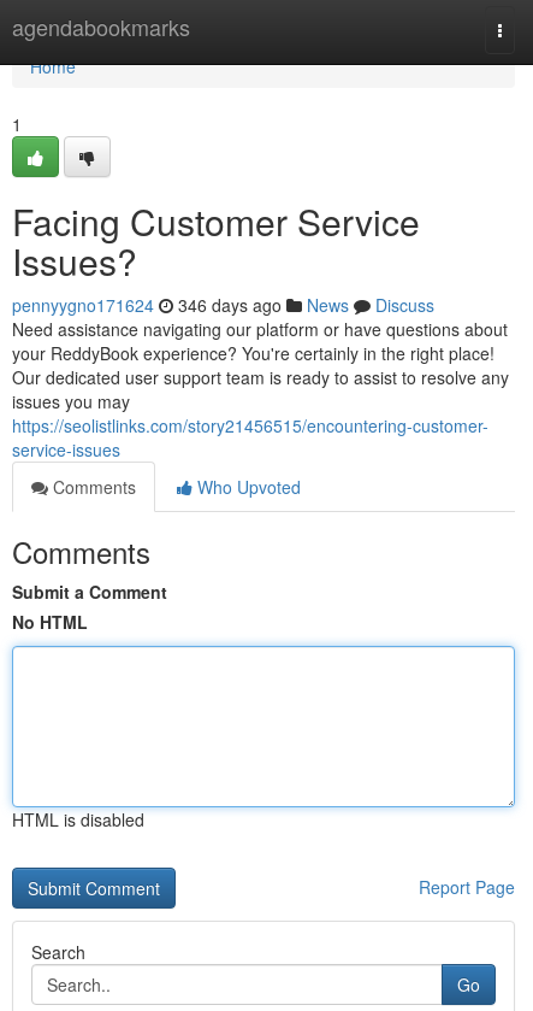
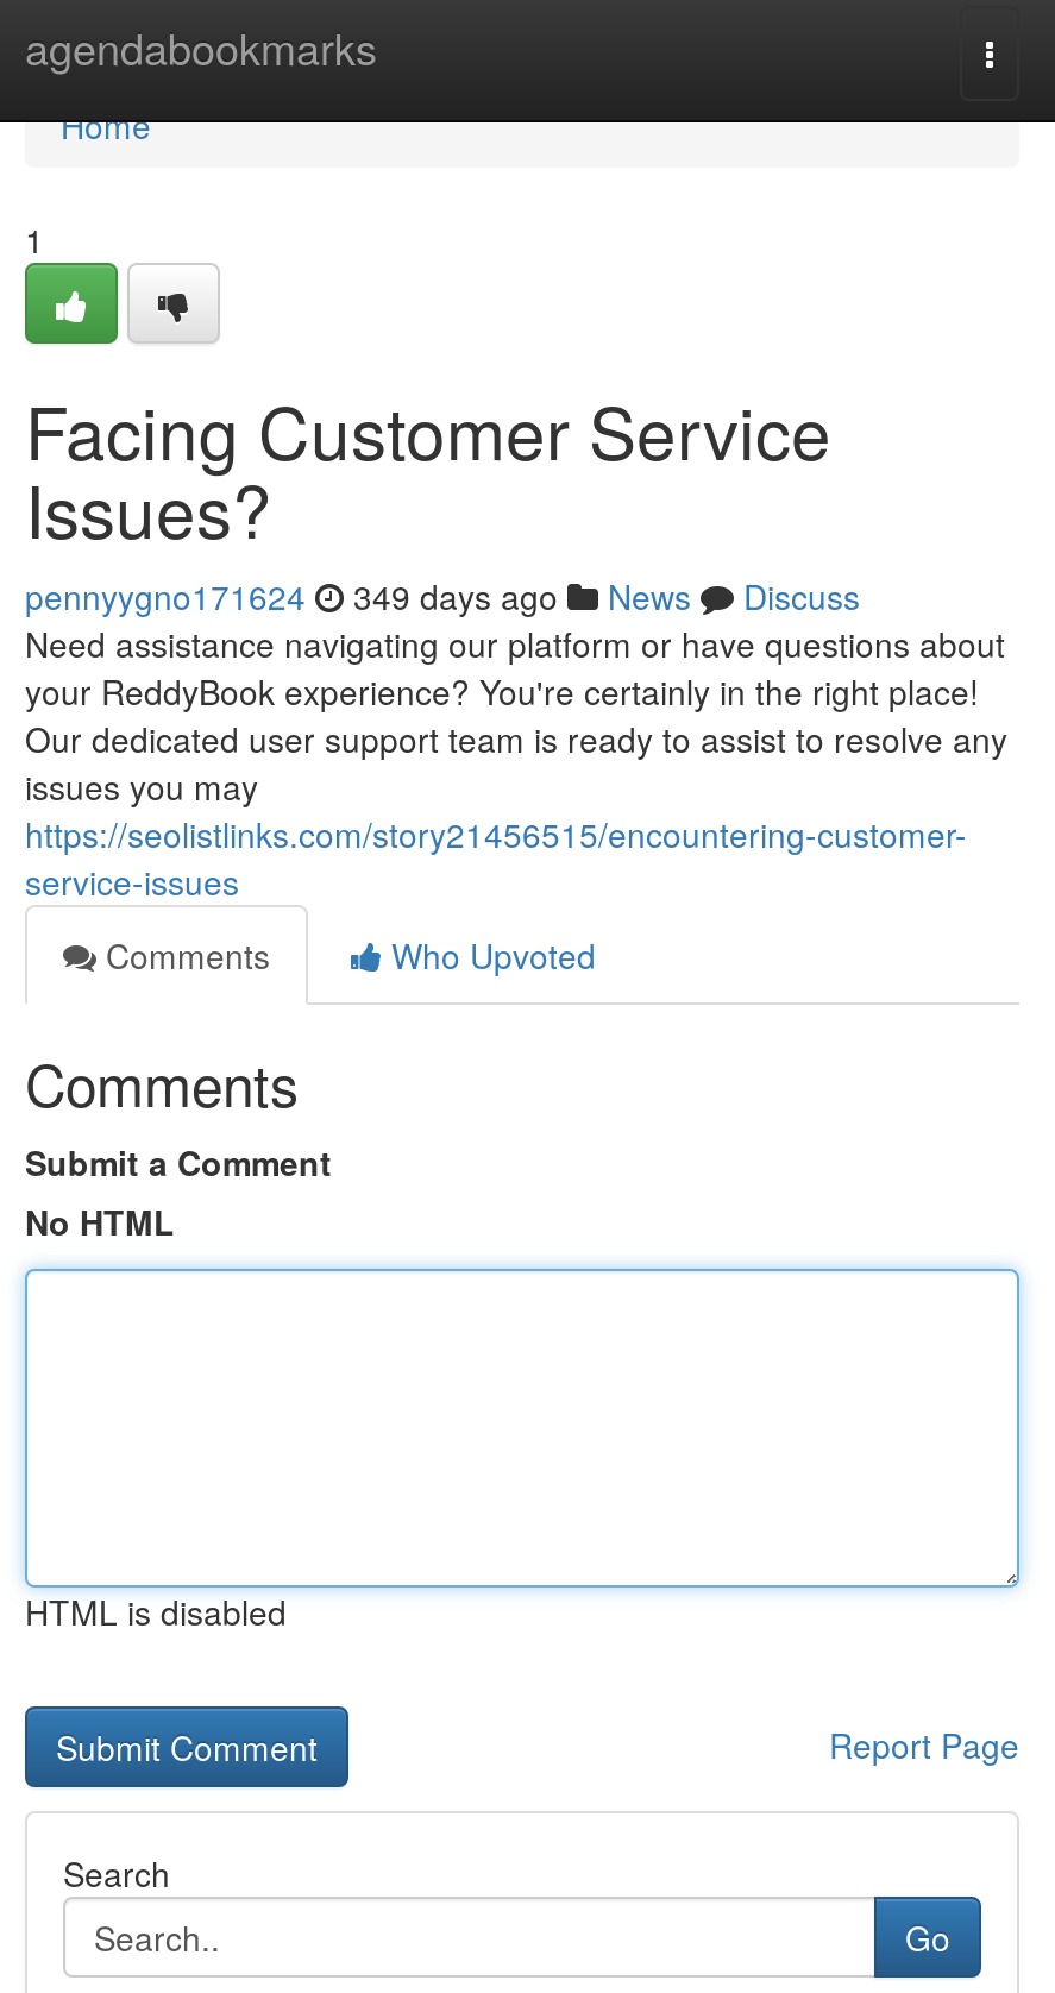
- pennyygno171624 346 days ago News Discuss
+ pennyygno171624 349 days ago News Discuss
